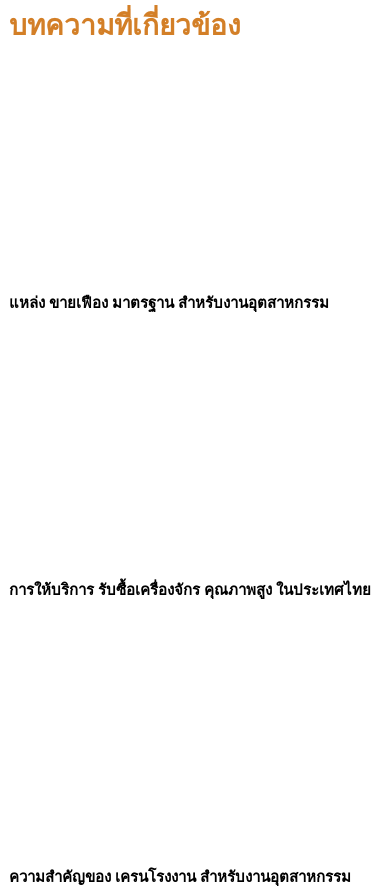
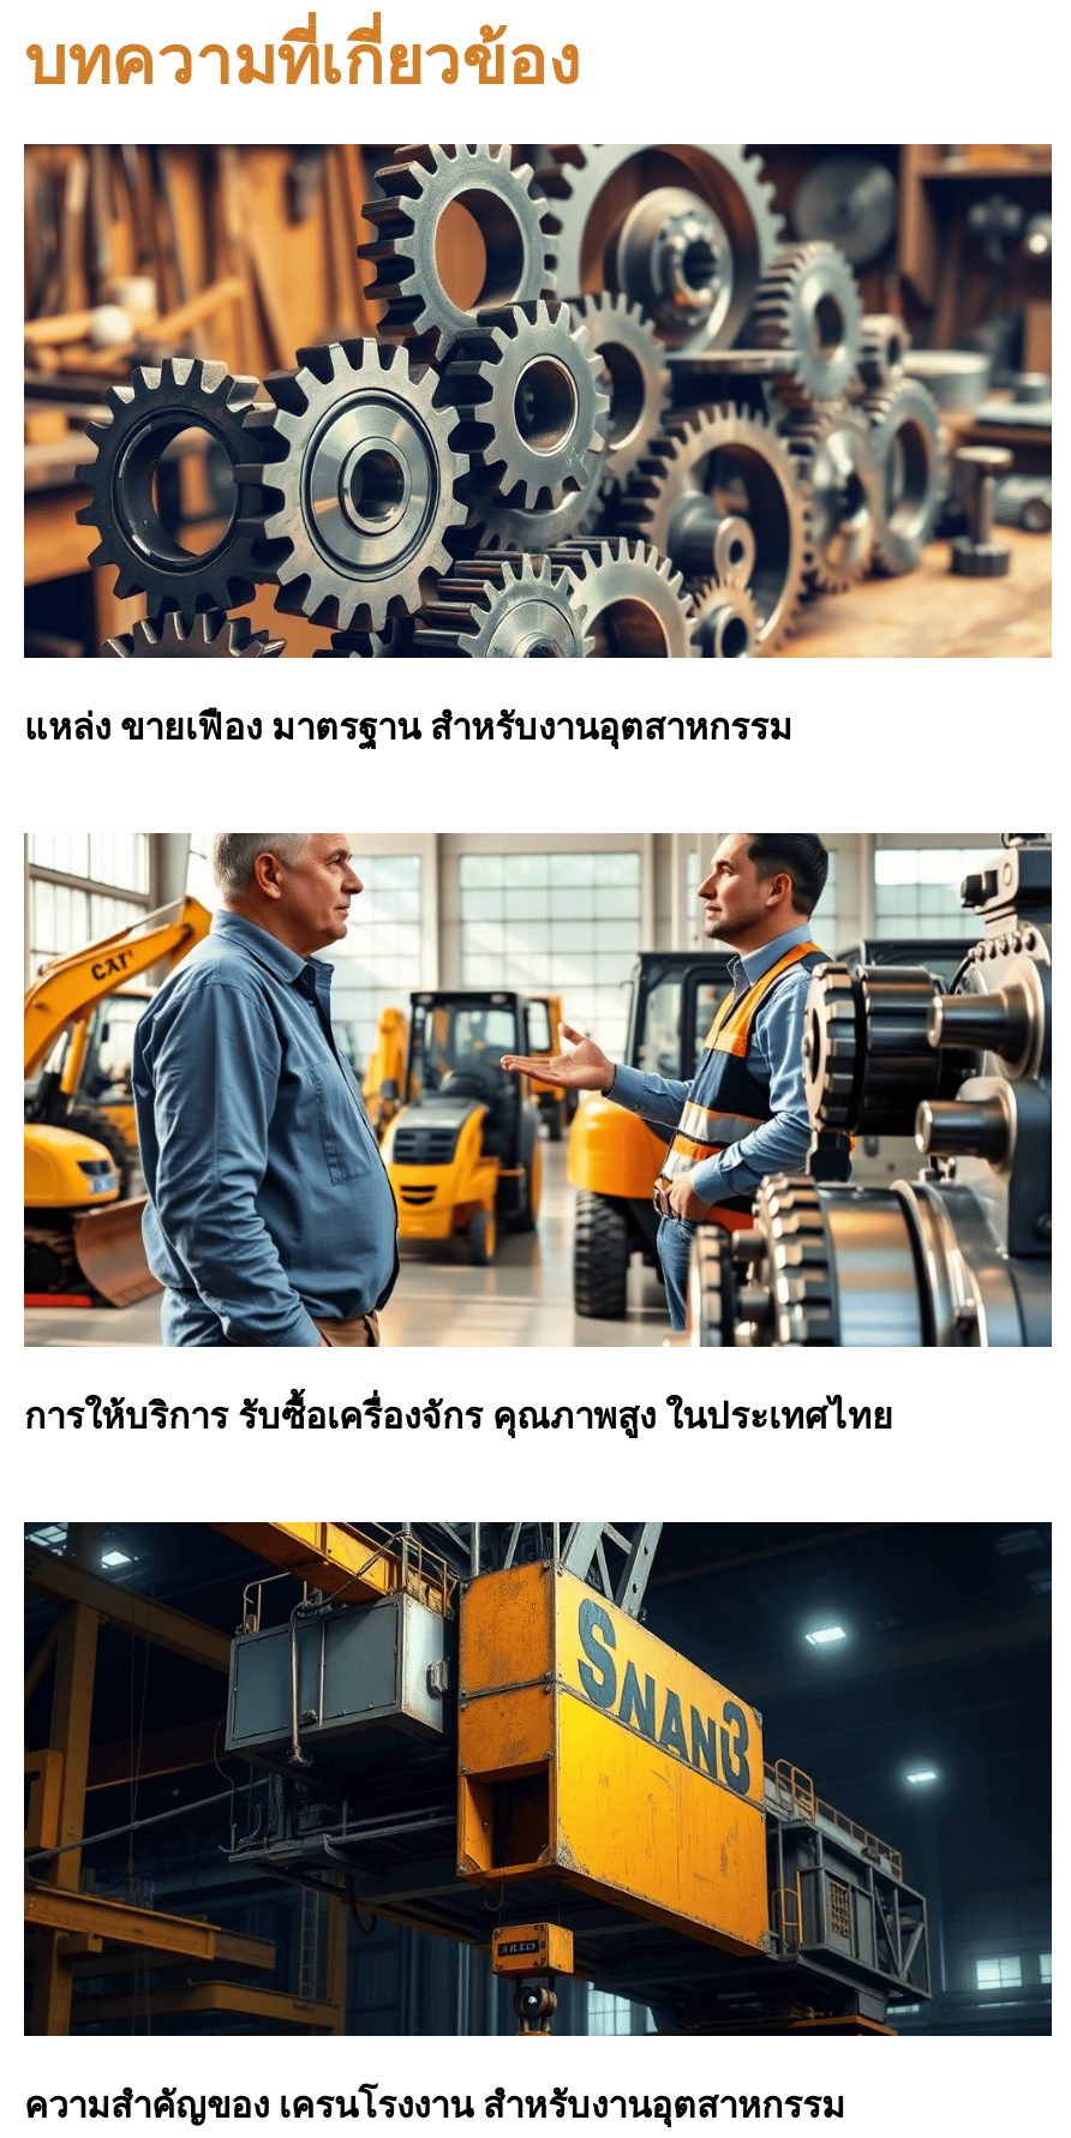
+ [image]

+ [image]

+ [image]
